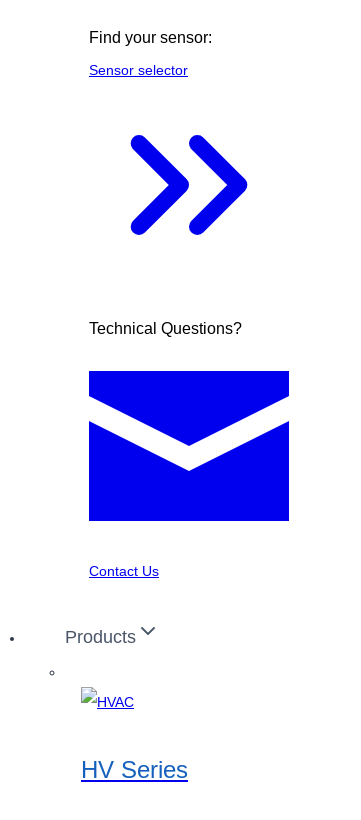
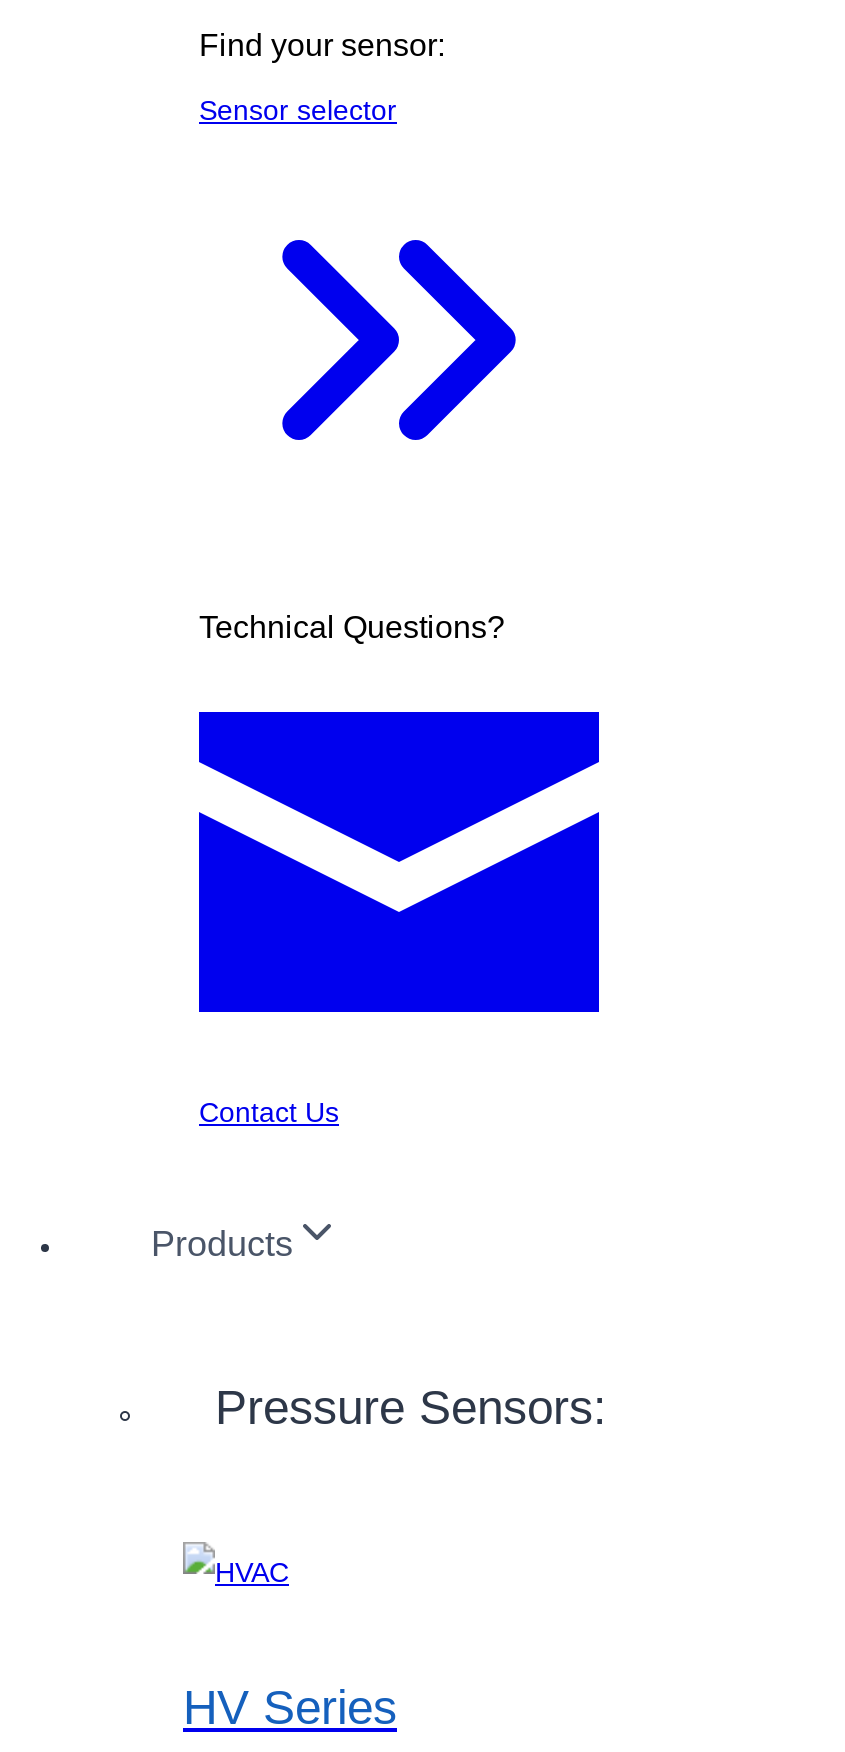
+ Pressure Sensors:
